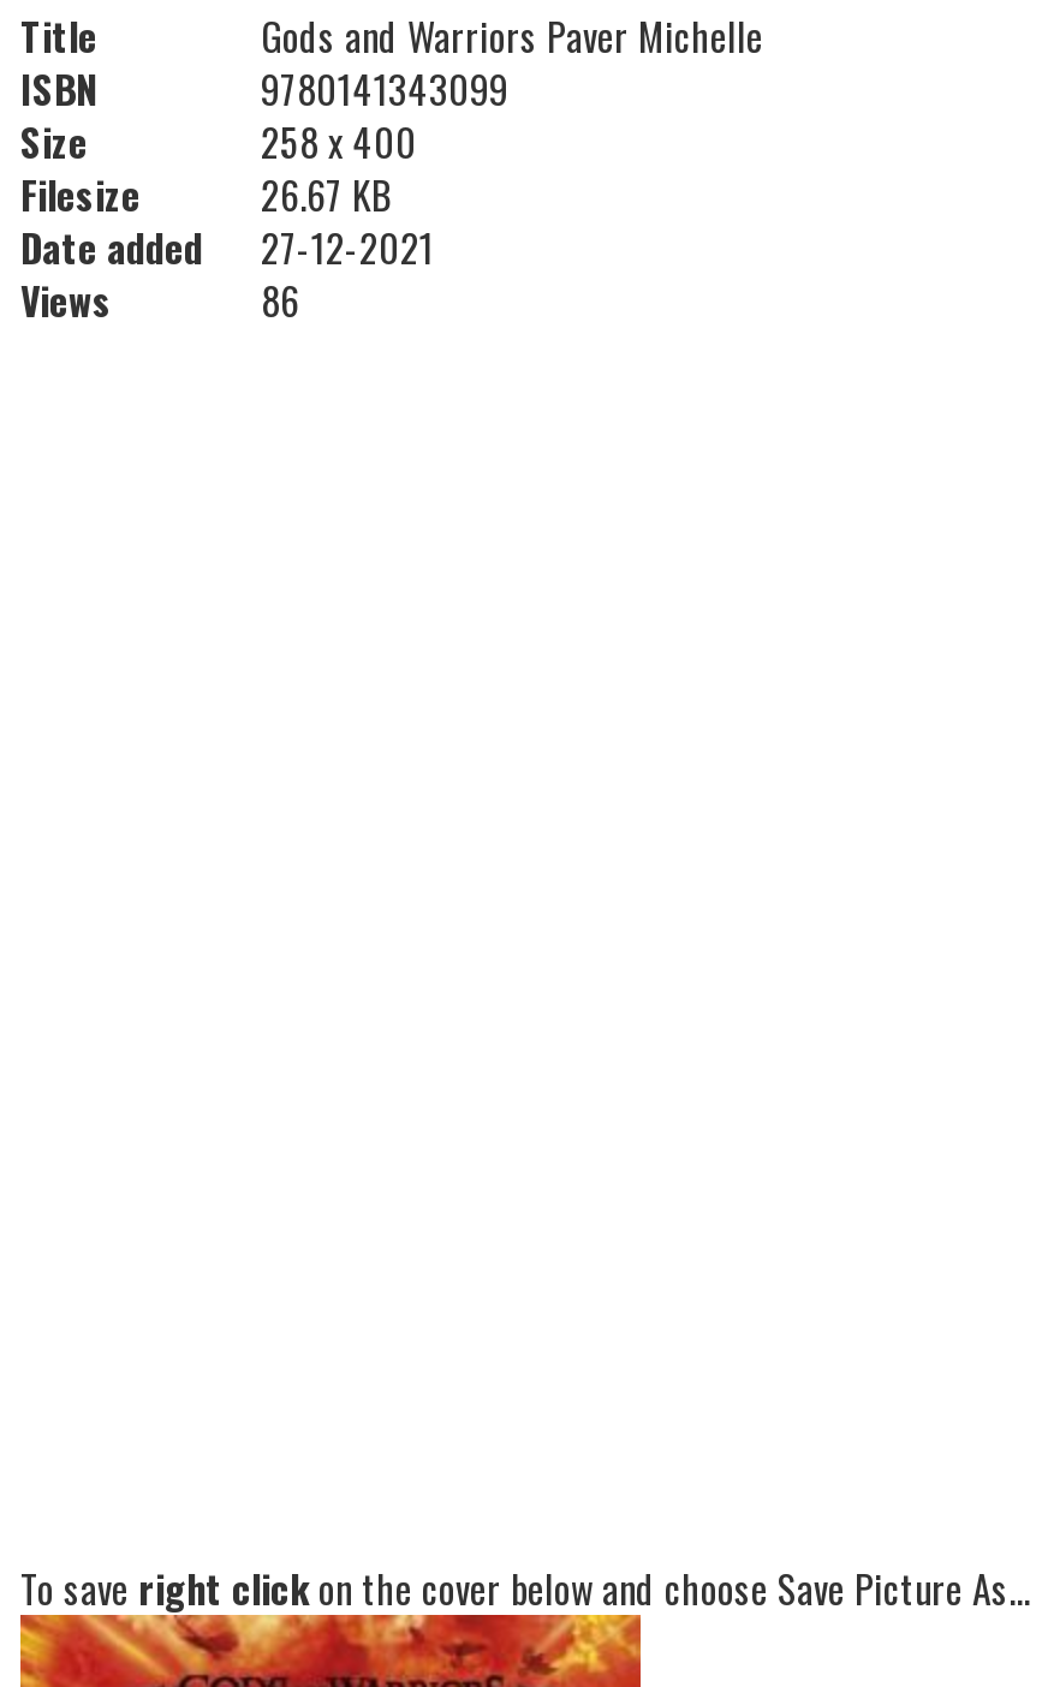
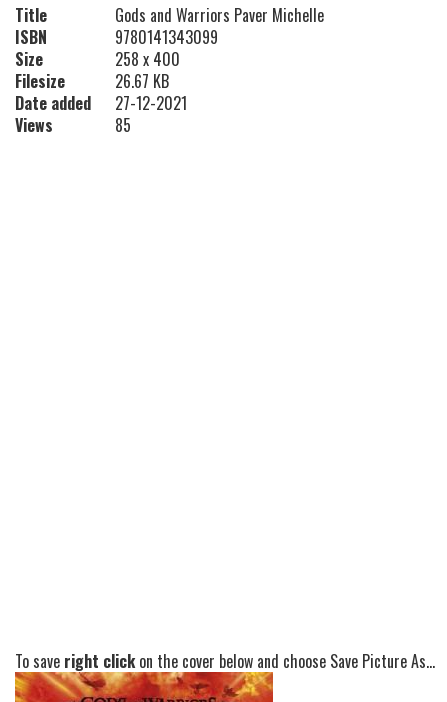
- 86
+ 85
